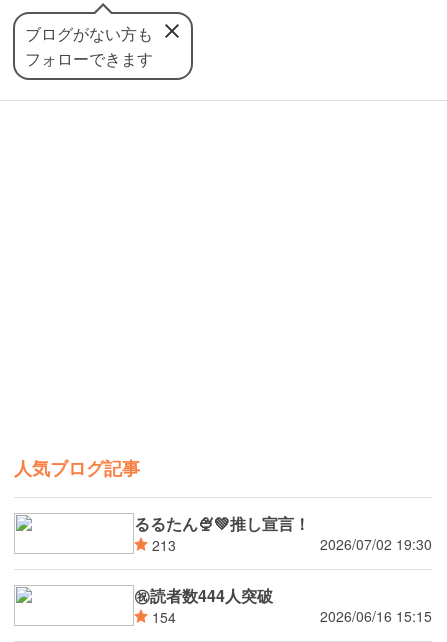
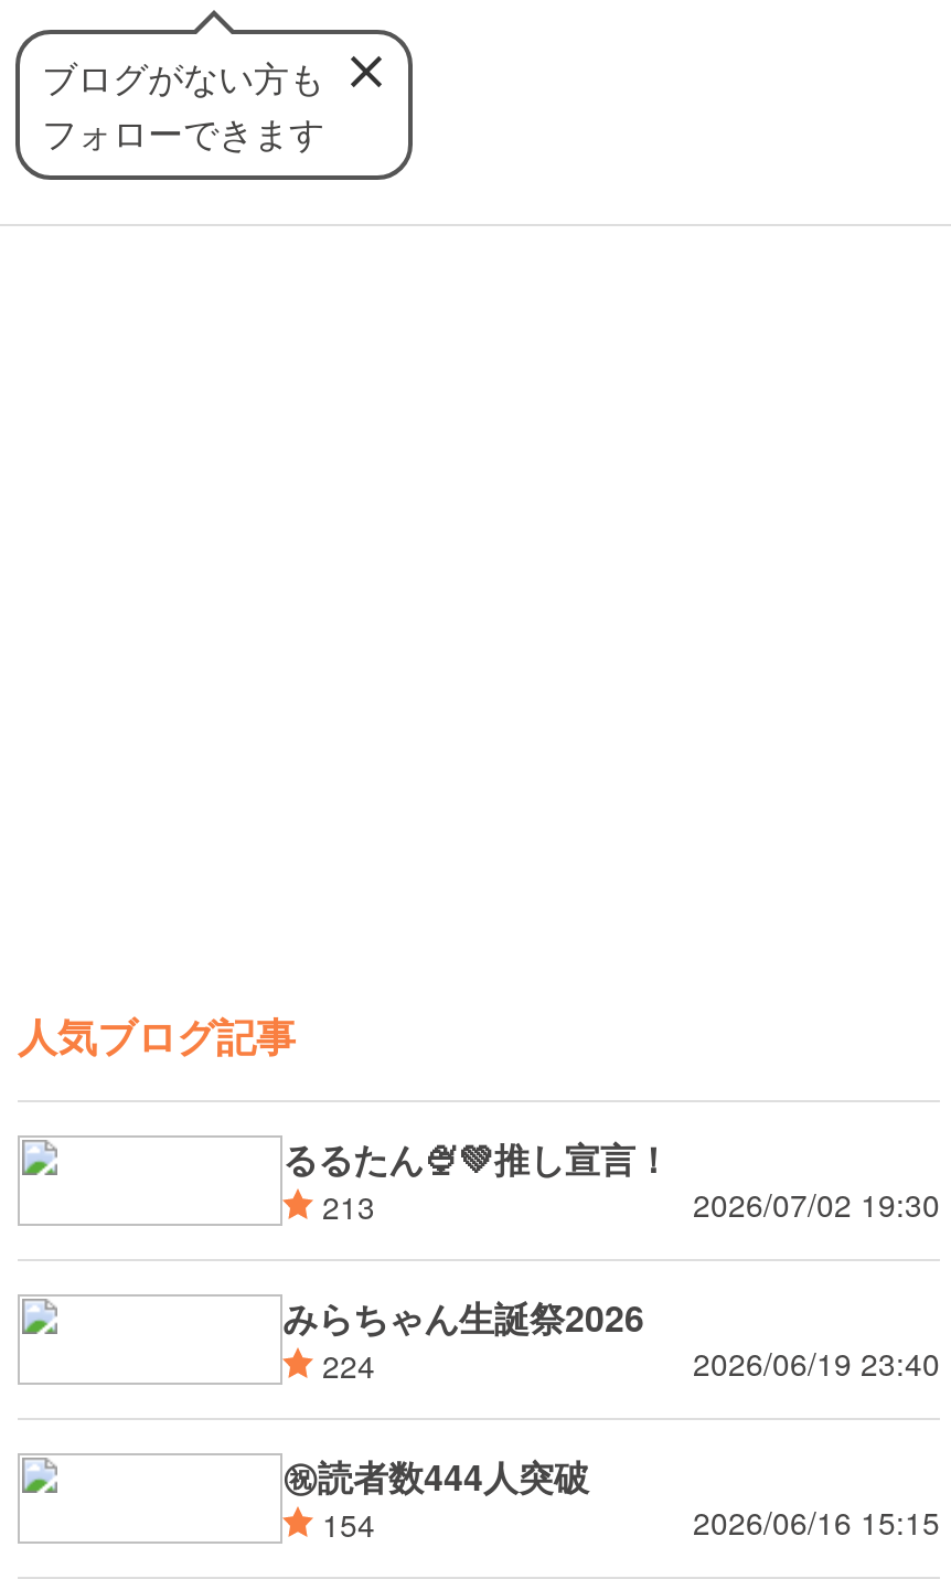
+ みらちゃん生誕祭2026
+ 224
+ 2026/06/19 23:40
